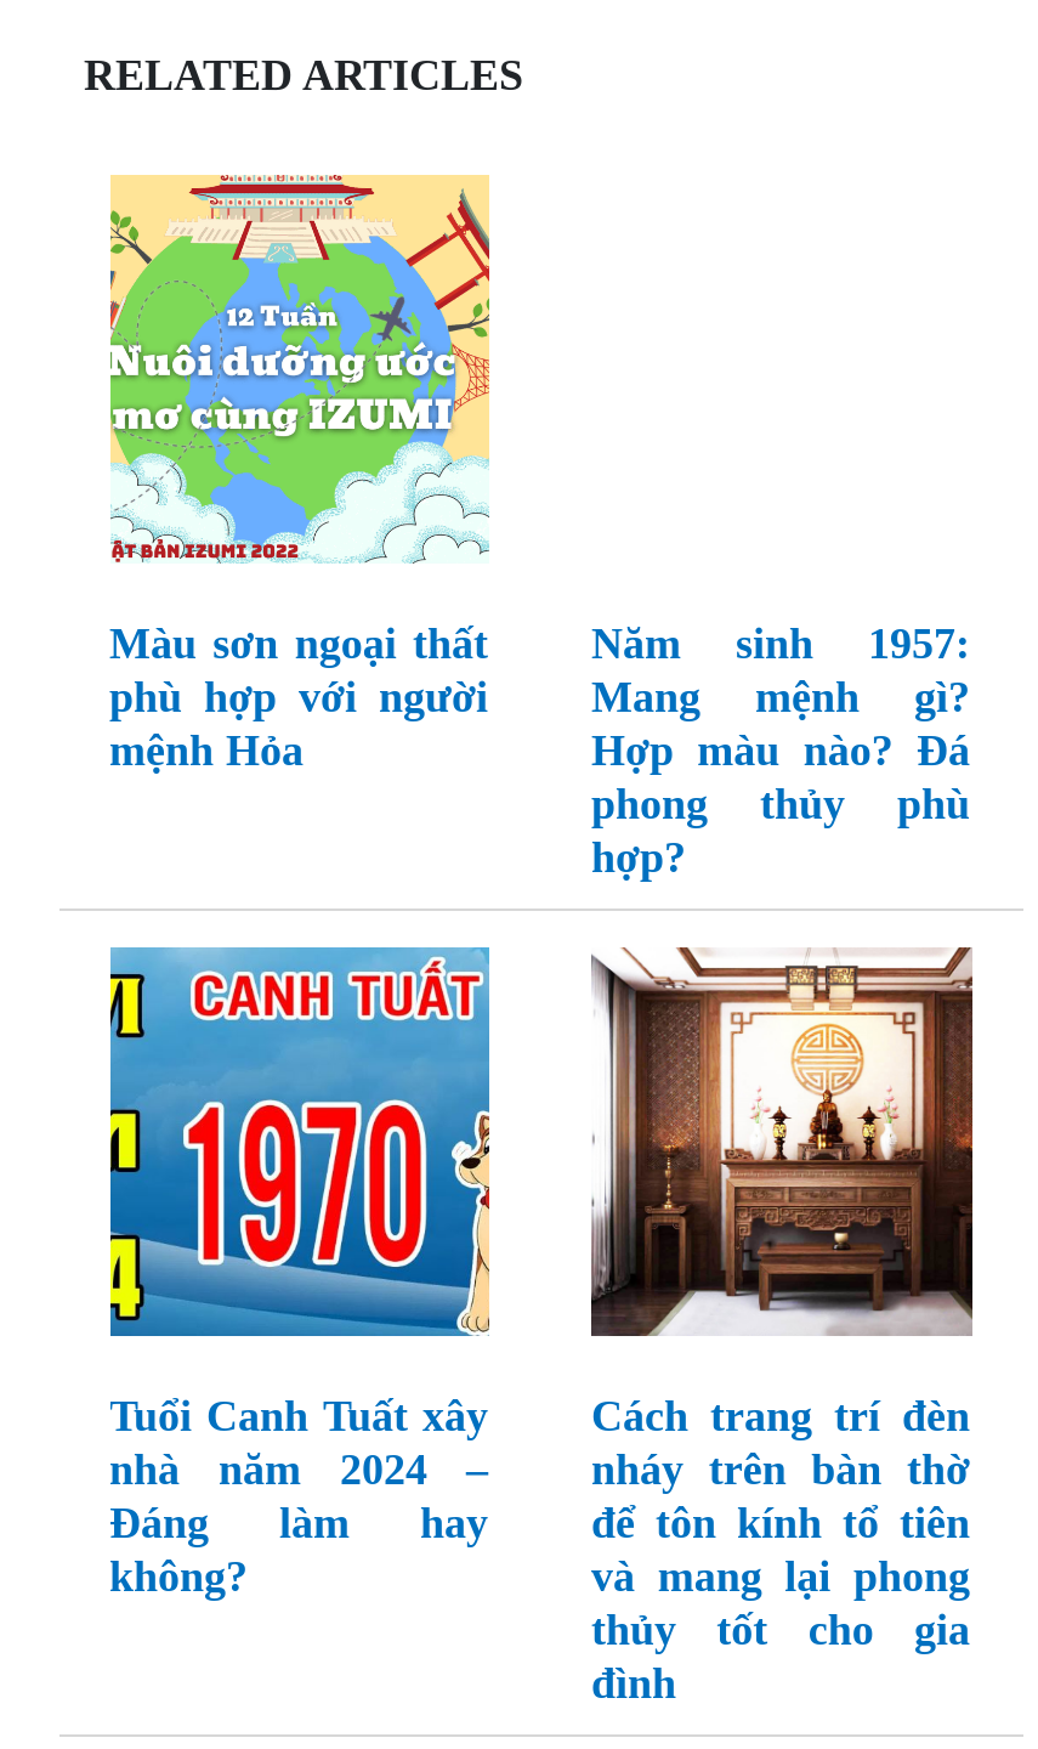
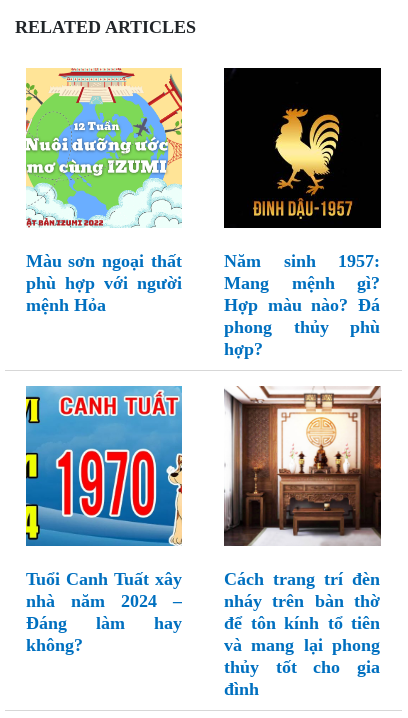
+ [image]
